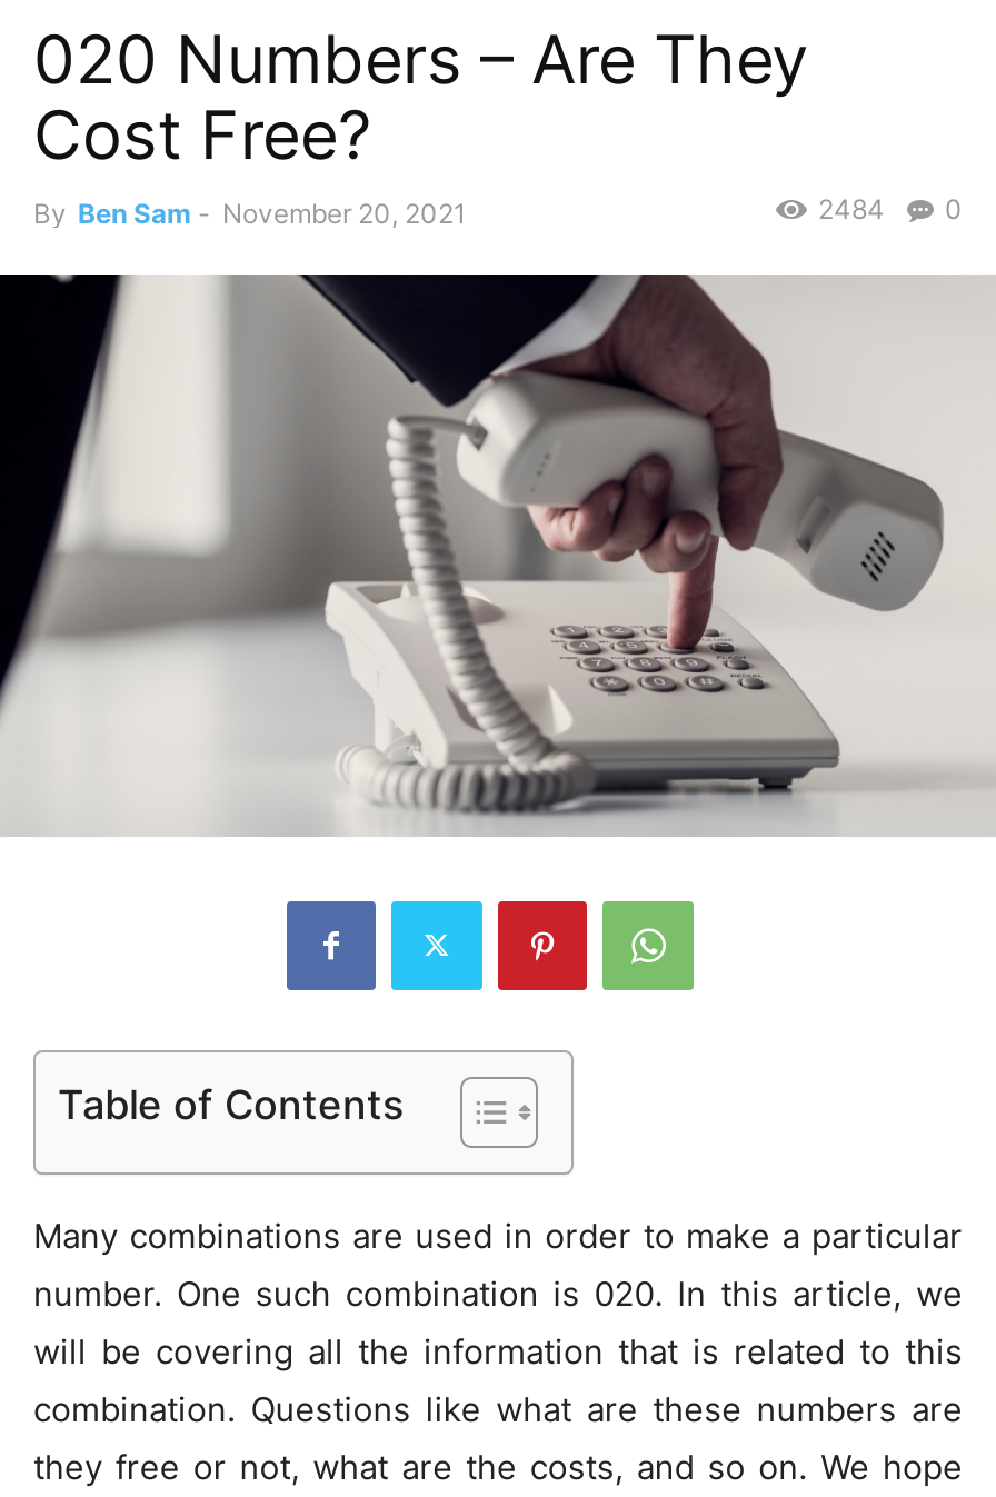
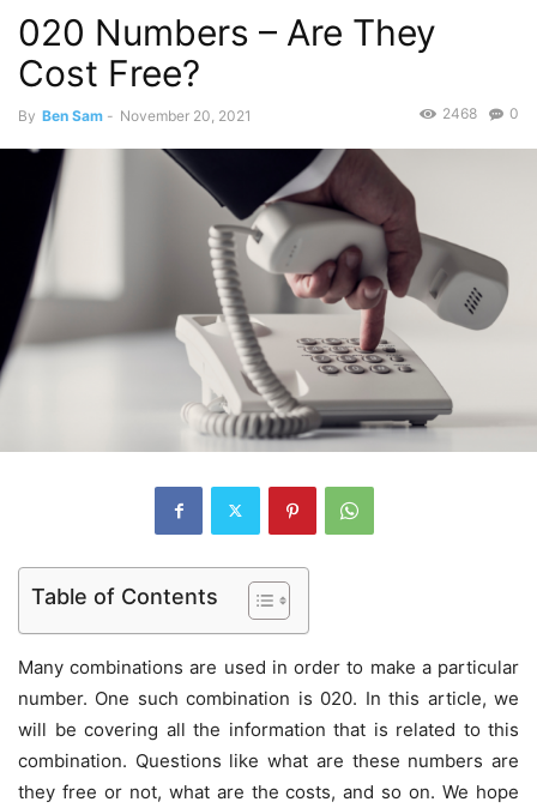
- 2484 0
+ 2468 0
